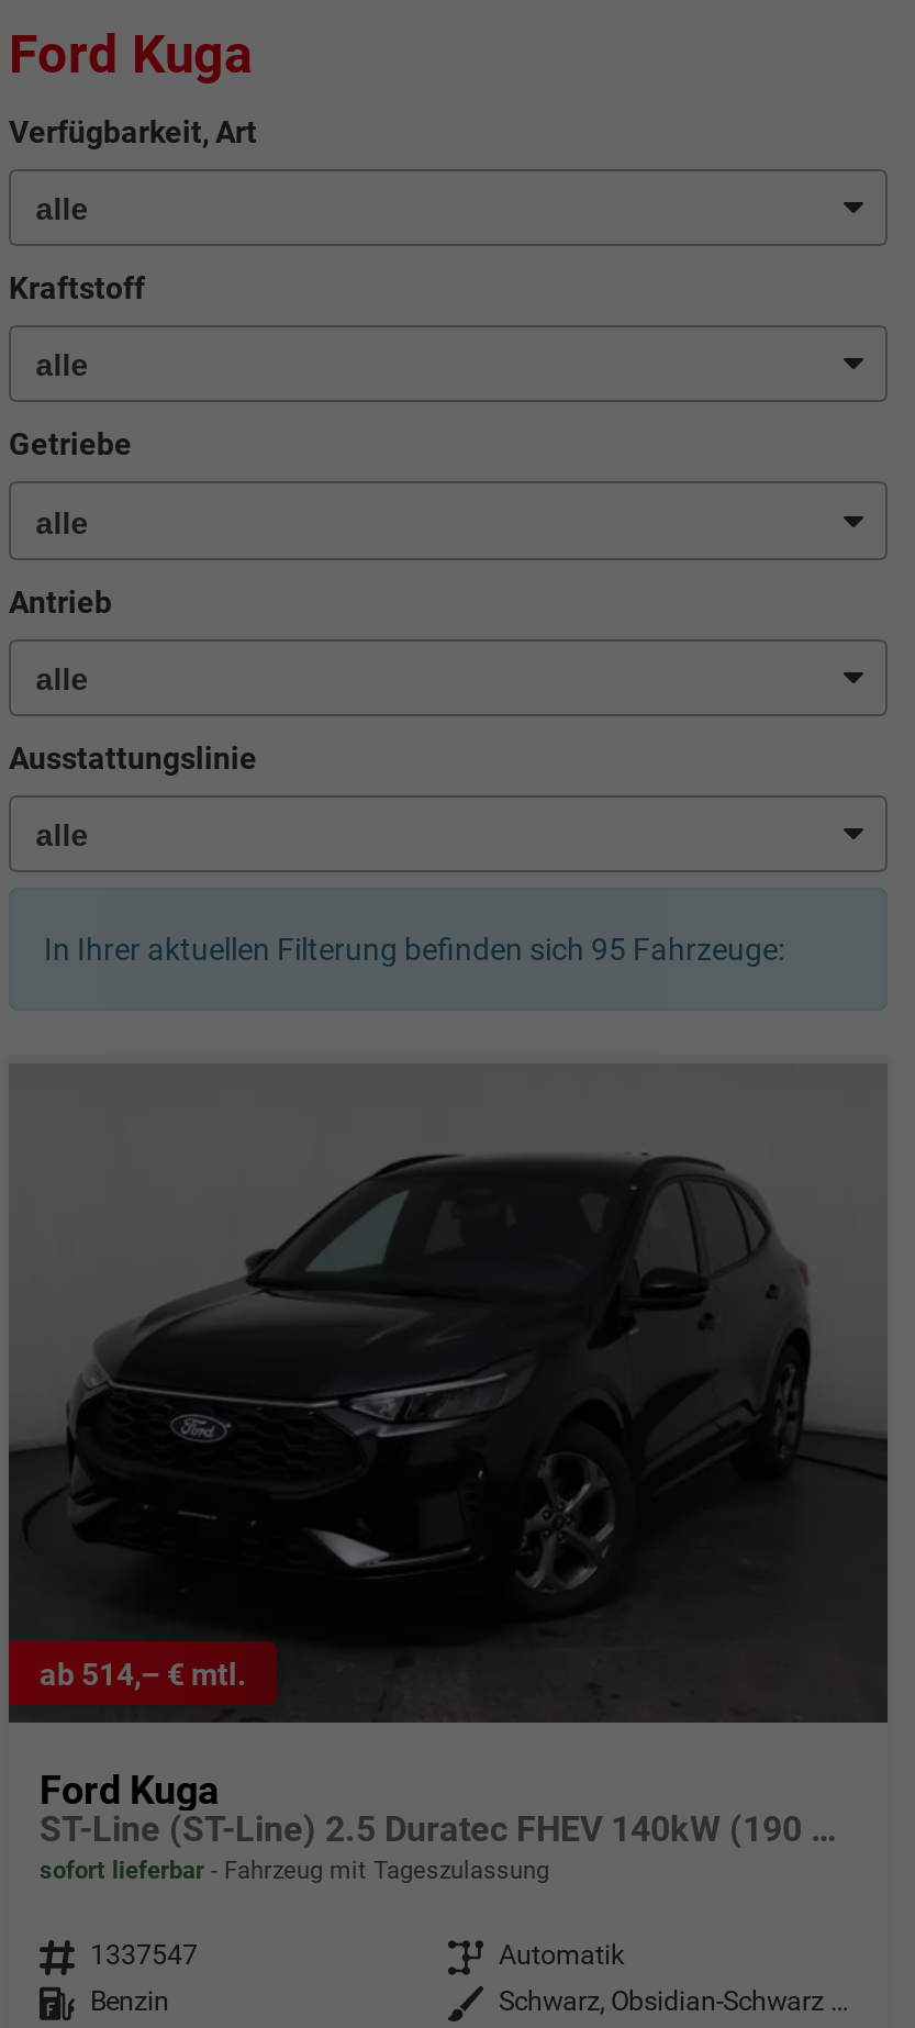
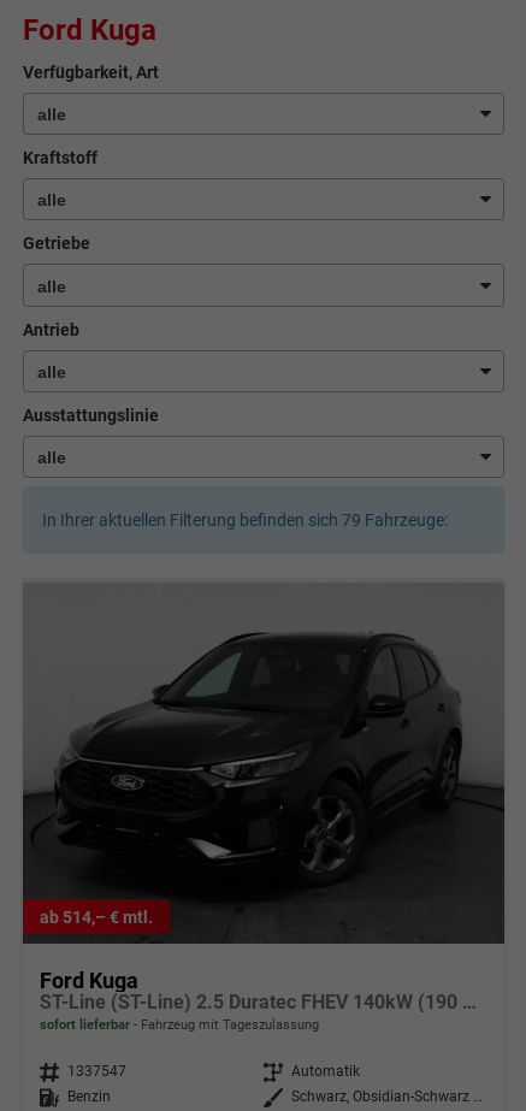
- In Ihrer aktuellen Filterung befinden sich 95 Fahrzeuge:
+ In Ihrer aktuellen Filterung befinden sich 79 Fahrzeuge:
